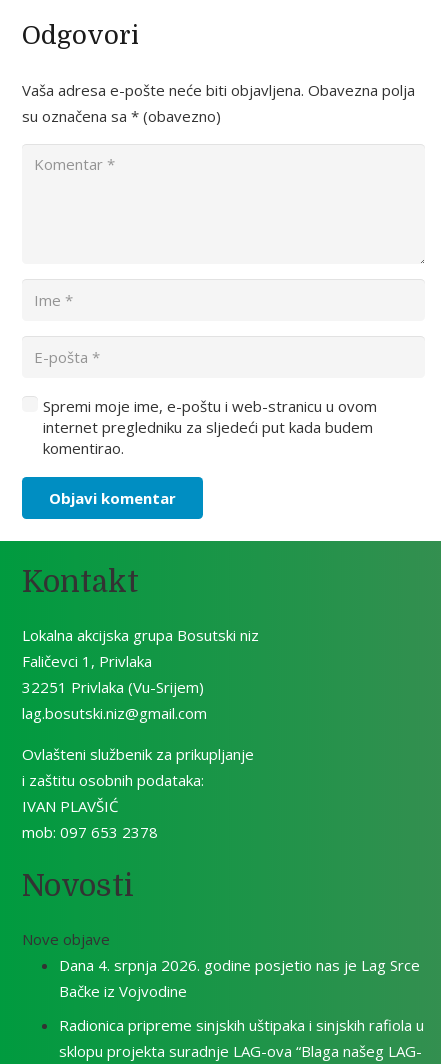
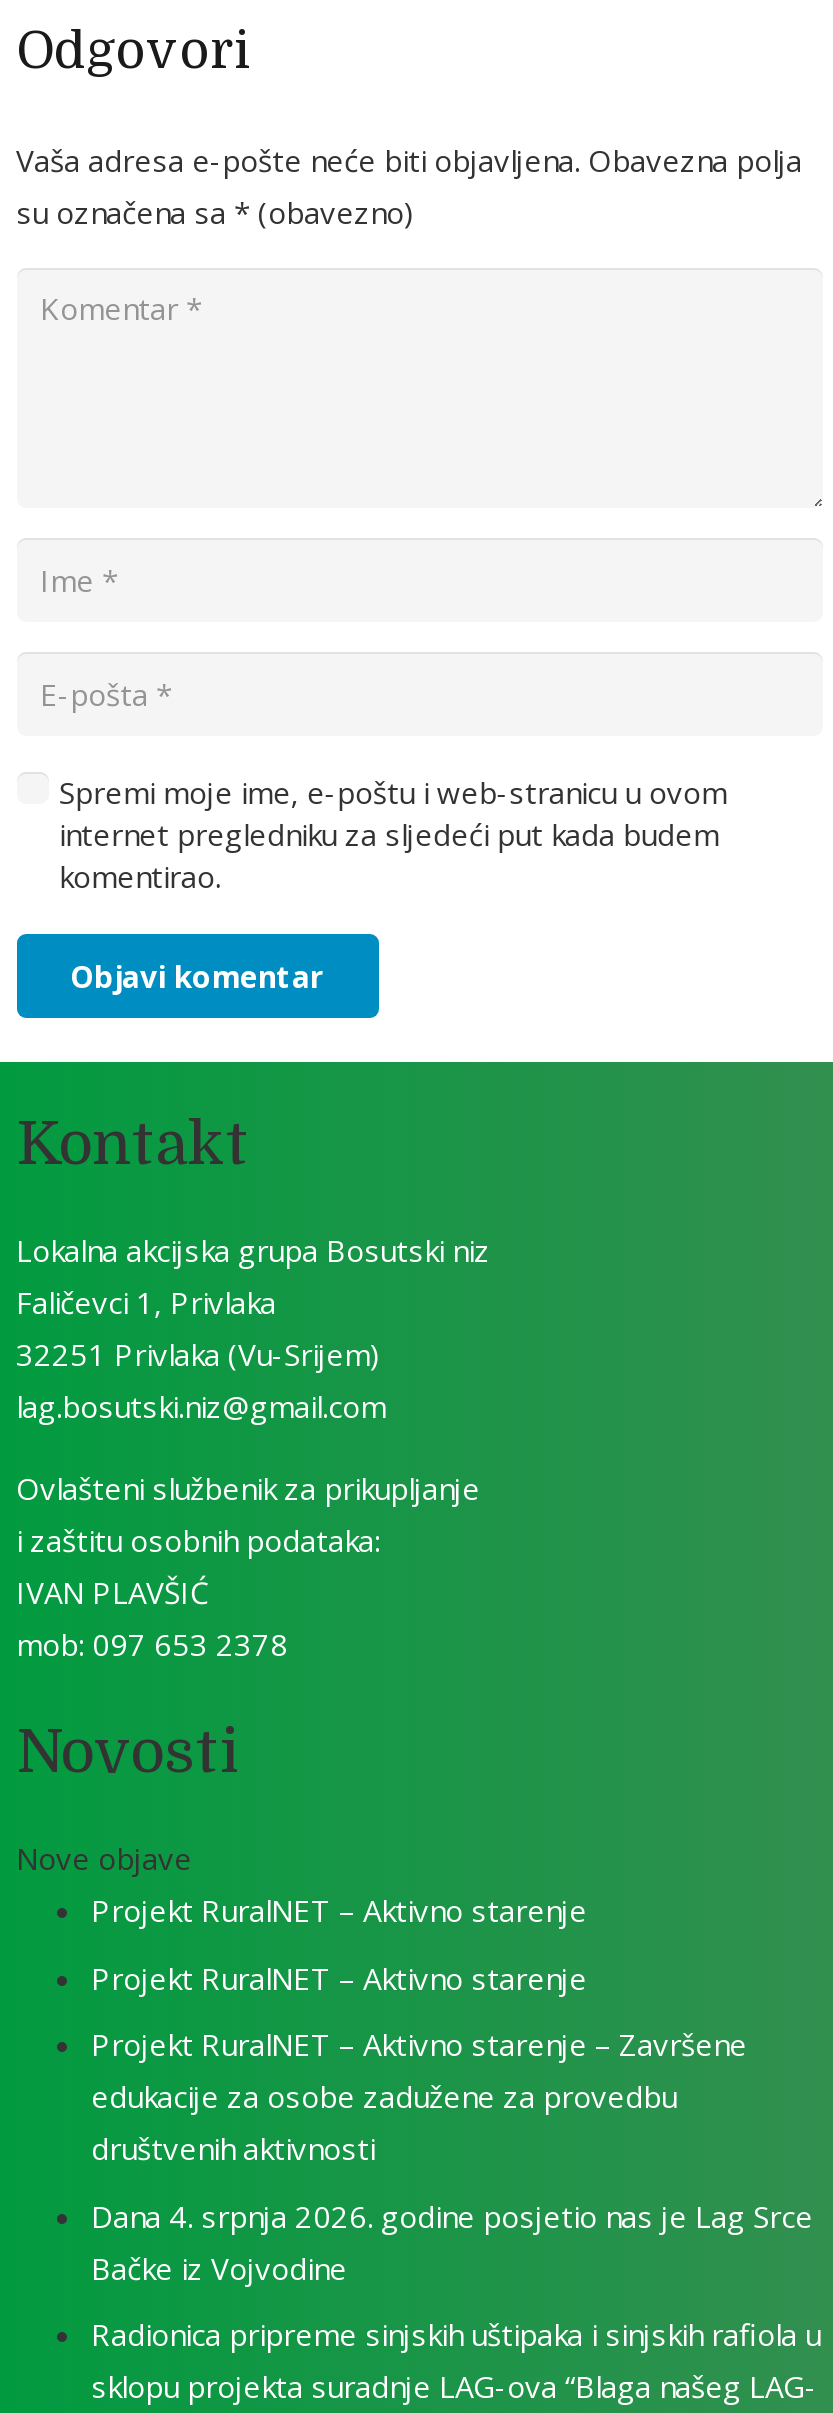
+ Projekt RuralNET – Aktivno starenje
+ Projekt RuralNET – Aktivno starenje
+ Projekt RuralNET – Aktivno starenje – Završene
+ edukacije za osobe zadužene za provedbu
+ društvenih aktivnosti
